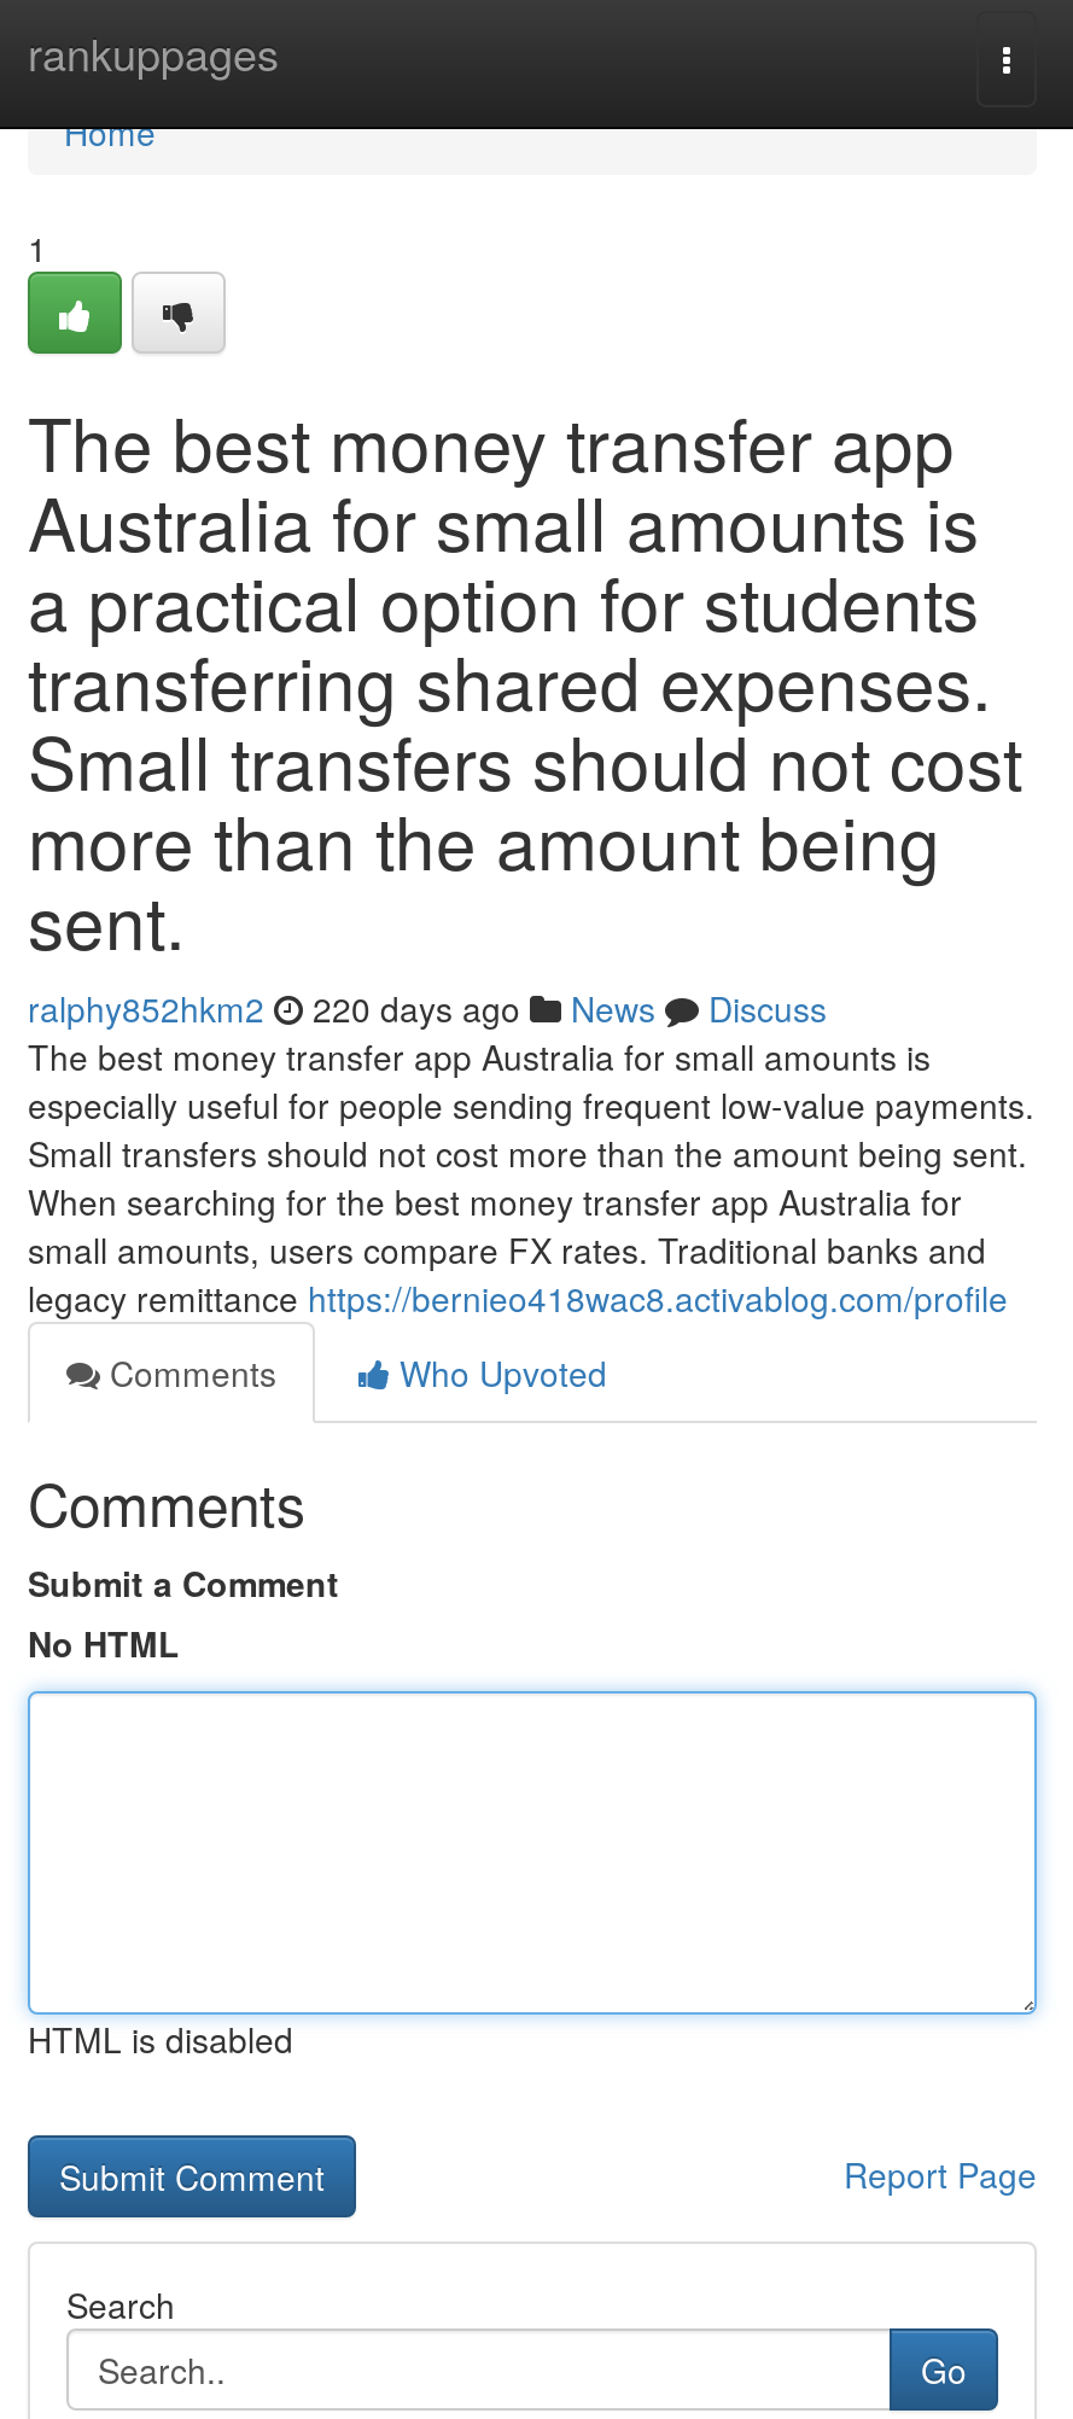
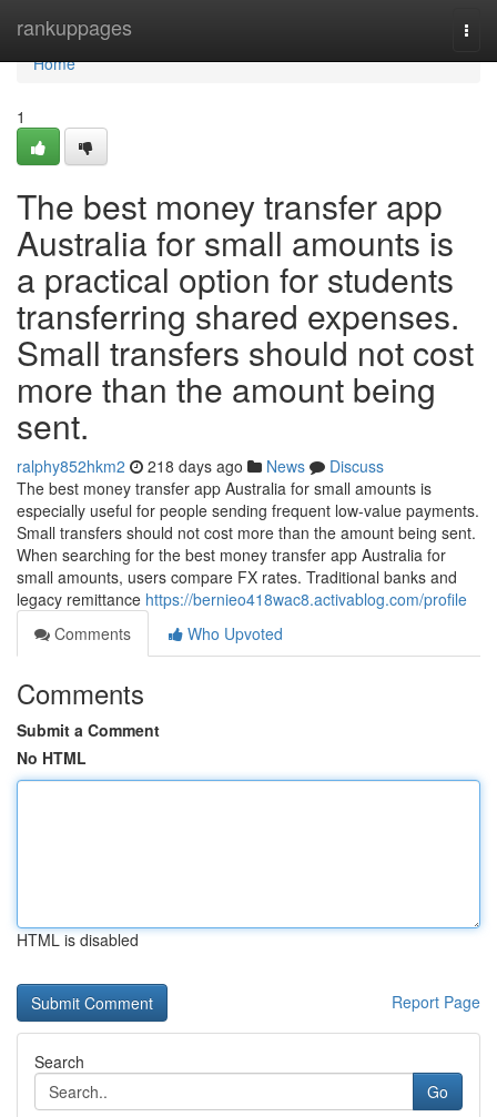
- ralphy852hkm2 220 days ago News Discuss
+ ralphy852hkm2 218 days ago News Discuss
